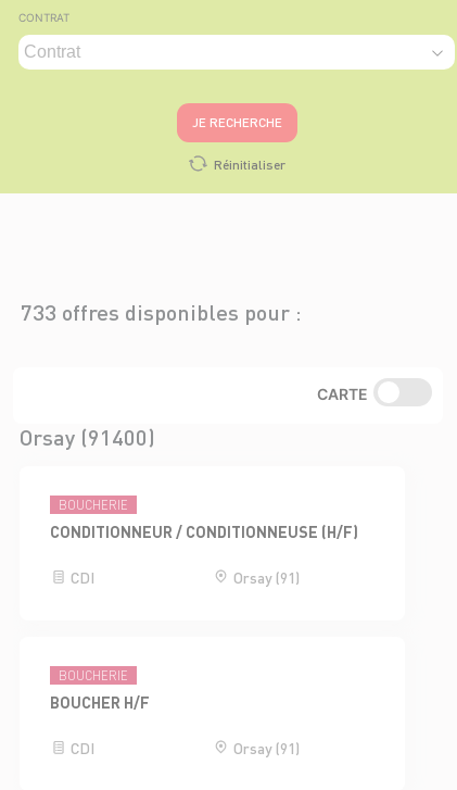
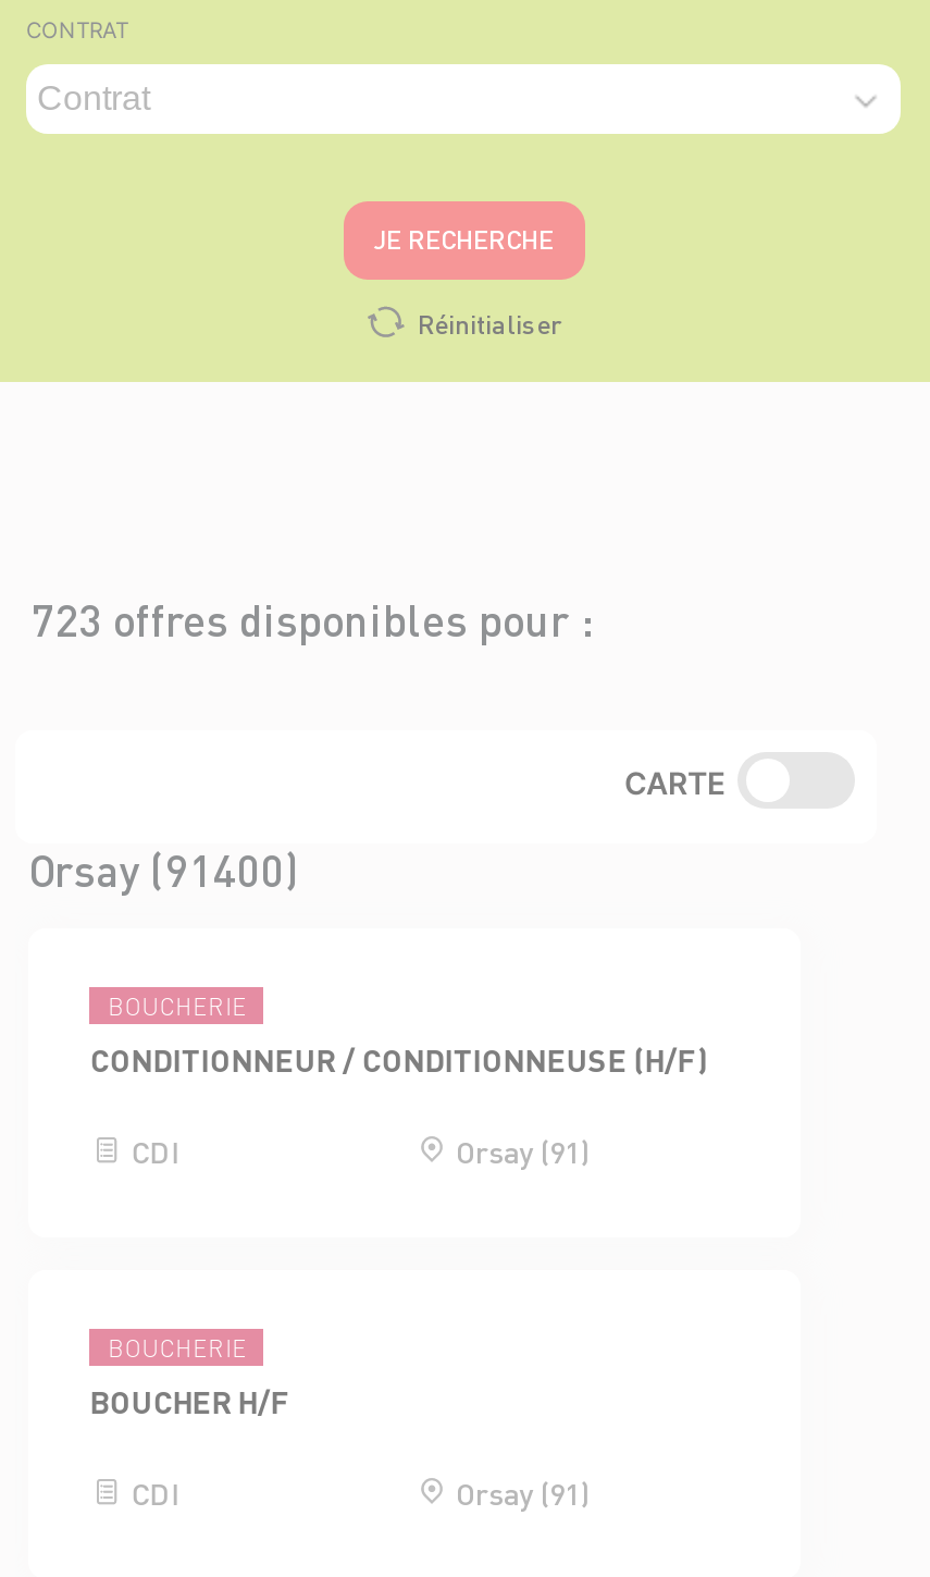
- 733 offres disponibles pour :
+ 723 offres disponibles pour :
